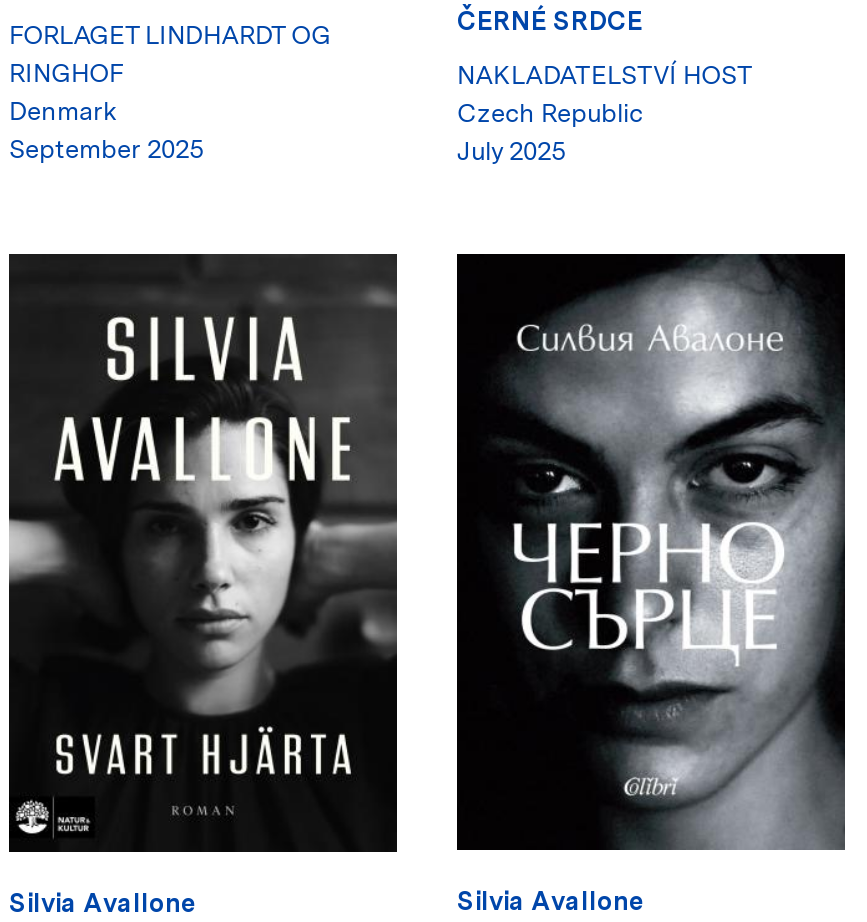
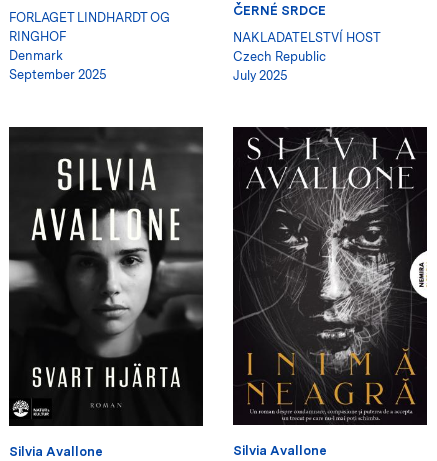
- [image]
+ [image]
